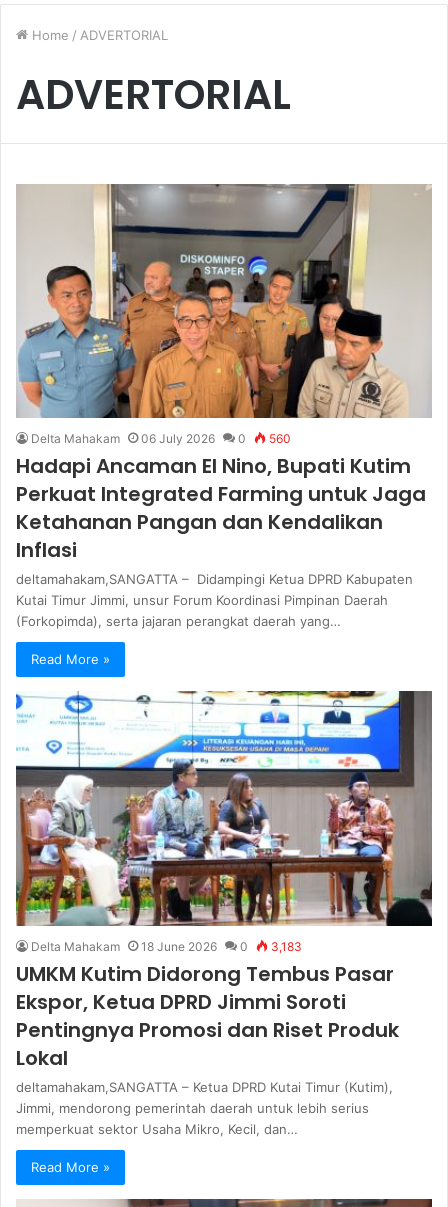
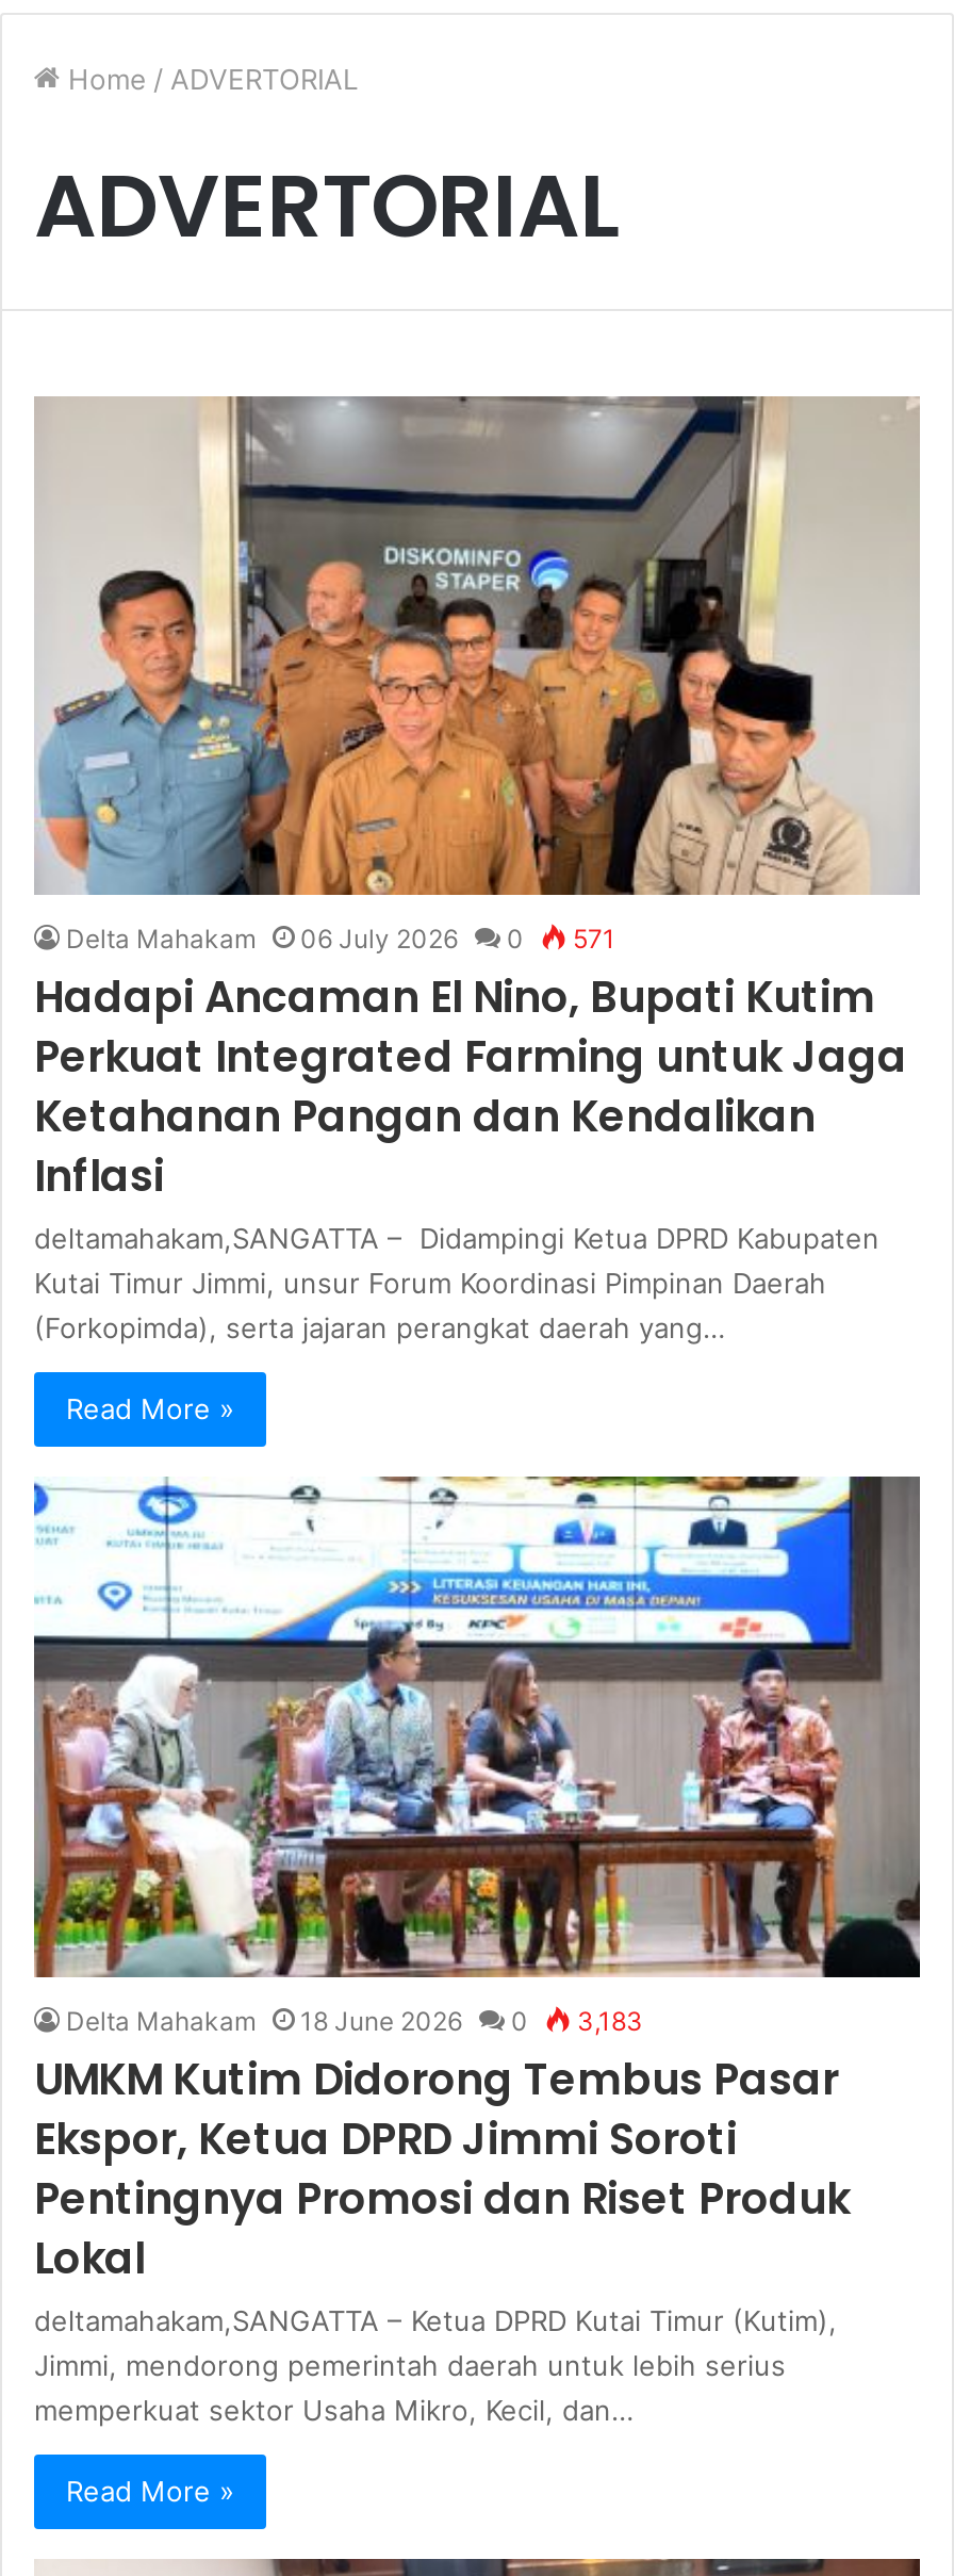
- Delta Mahakam 06 July 2026 0 560
+ Delta Mahakam 06 July 2026 0 571
